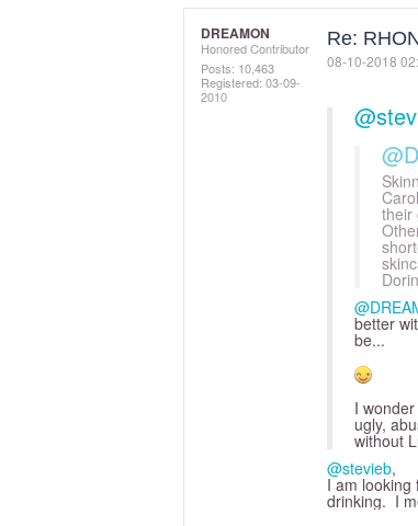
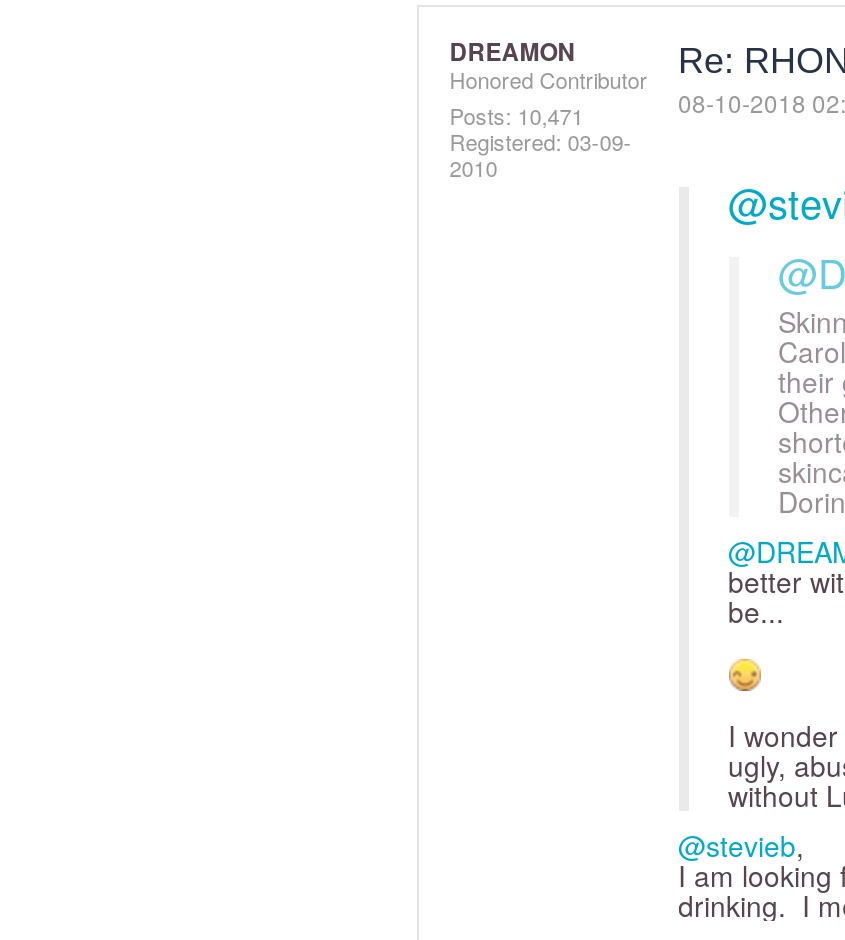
- Posts: 10,463
+ Posts: 10,471
